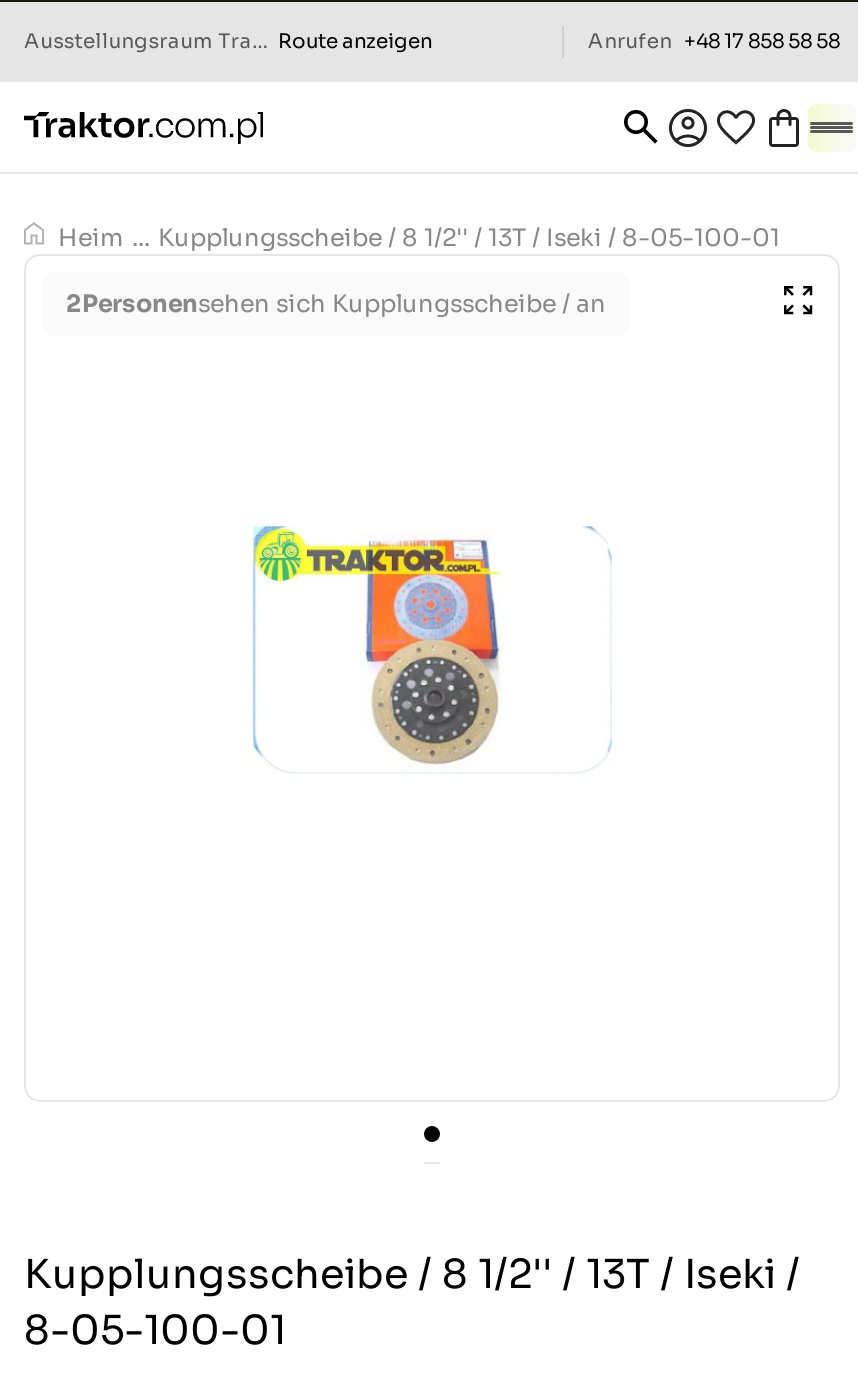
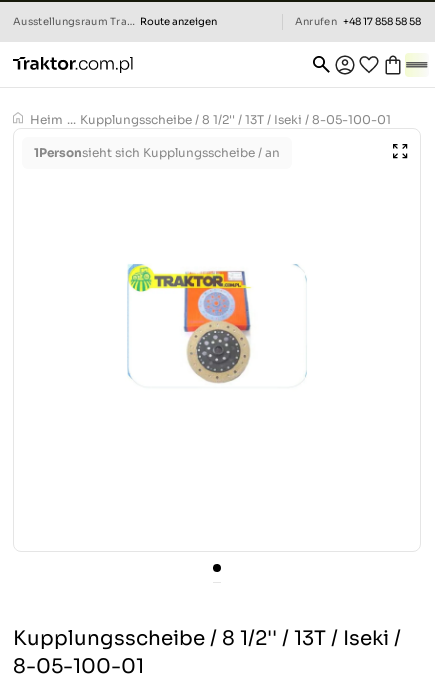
- 2Personensehen sich Kupplungsscheibe / an
+ 1Personsieht sich Kupplungsscheibe / an
